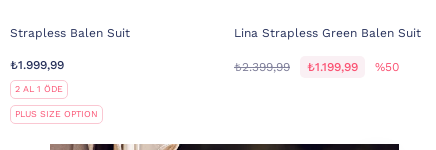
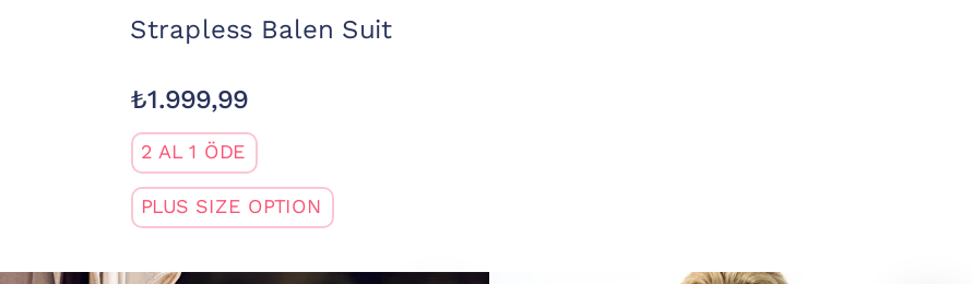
- Lina Strapless Green Balen Suit
- ₺2.399,99
- ₺1.199,99
- %50
